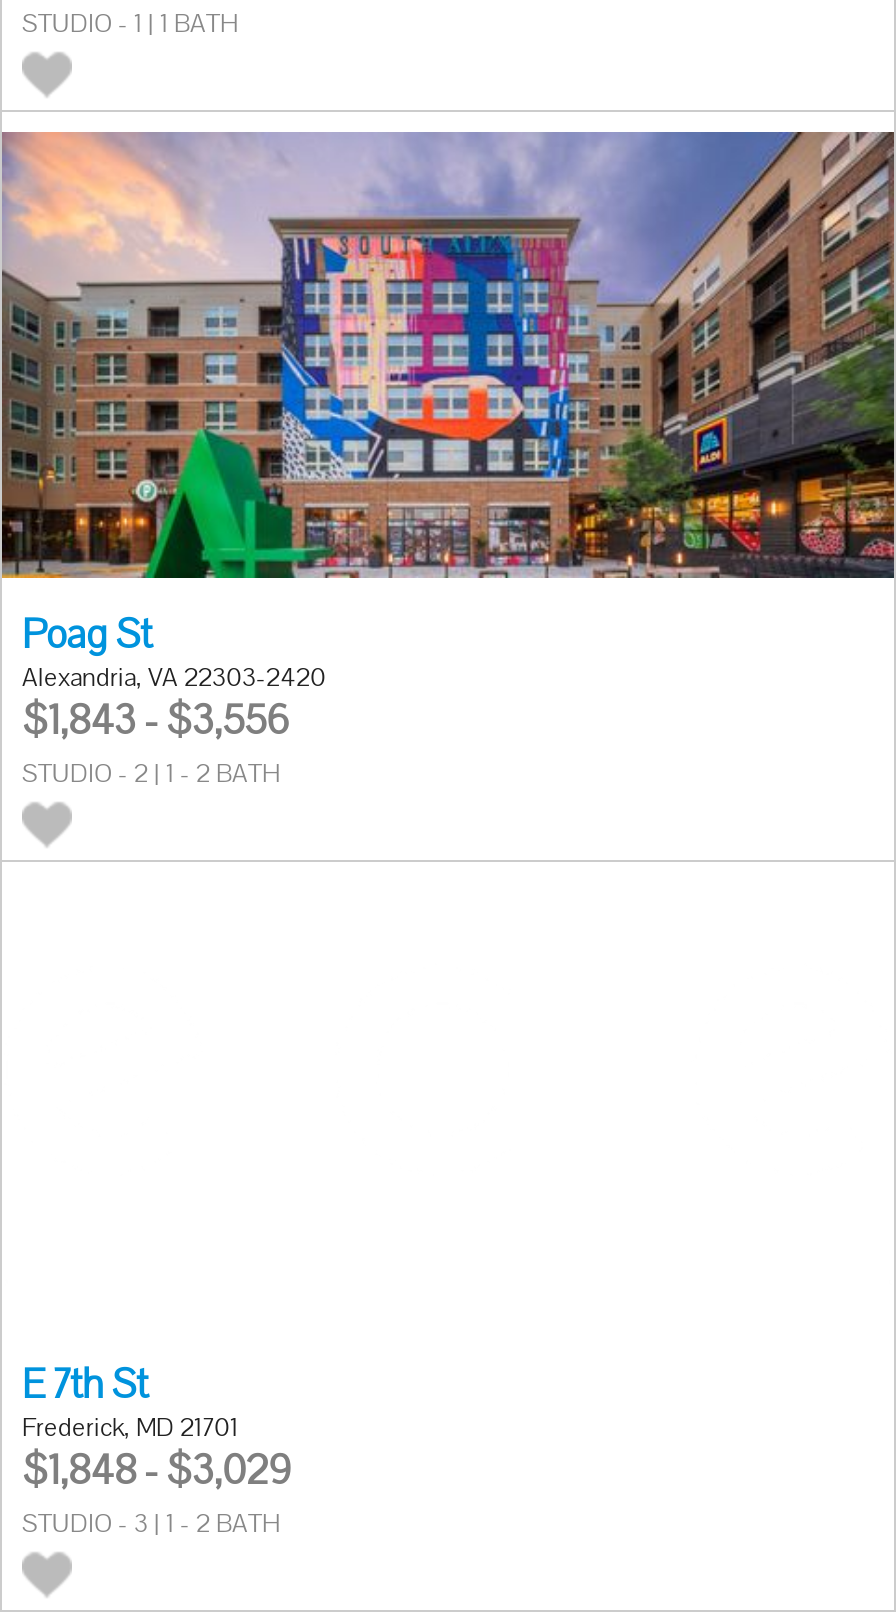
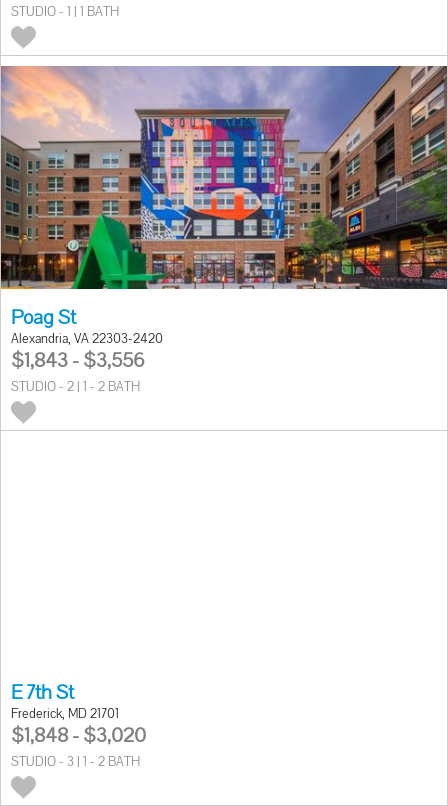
- $1,848 - $3,029
+ $1,848 - $3,020
